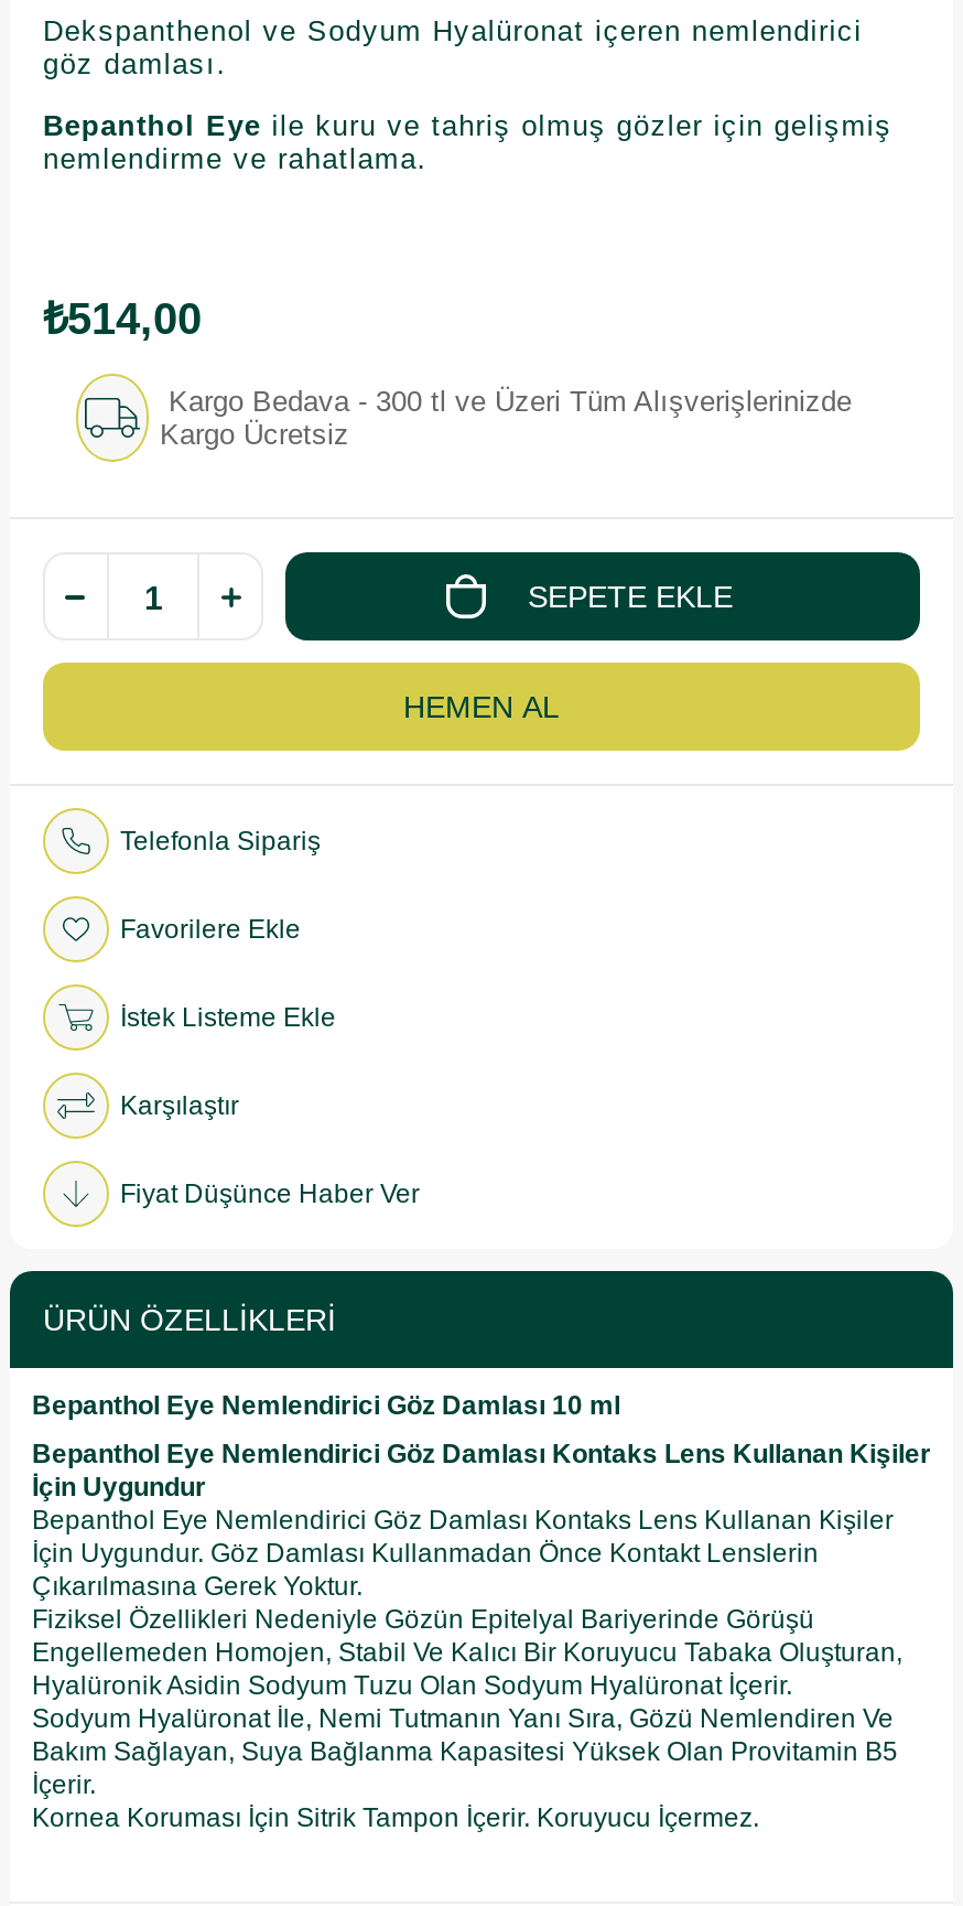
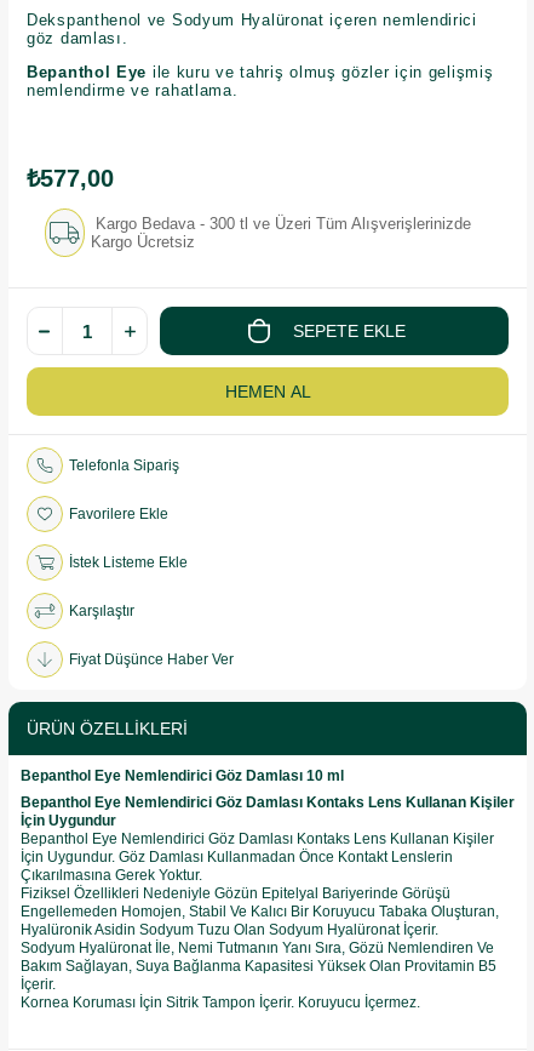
- ₺514,00
+ ₺577,00
